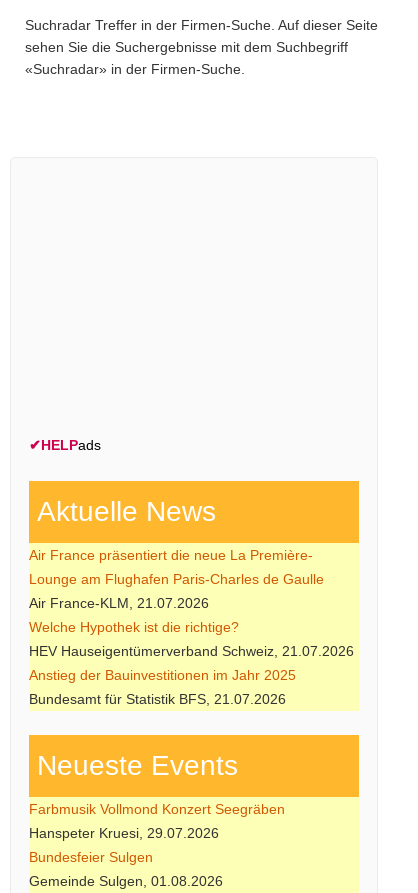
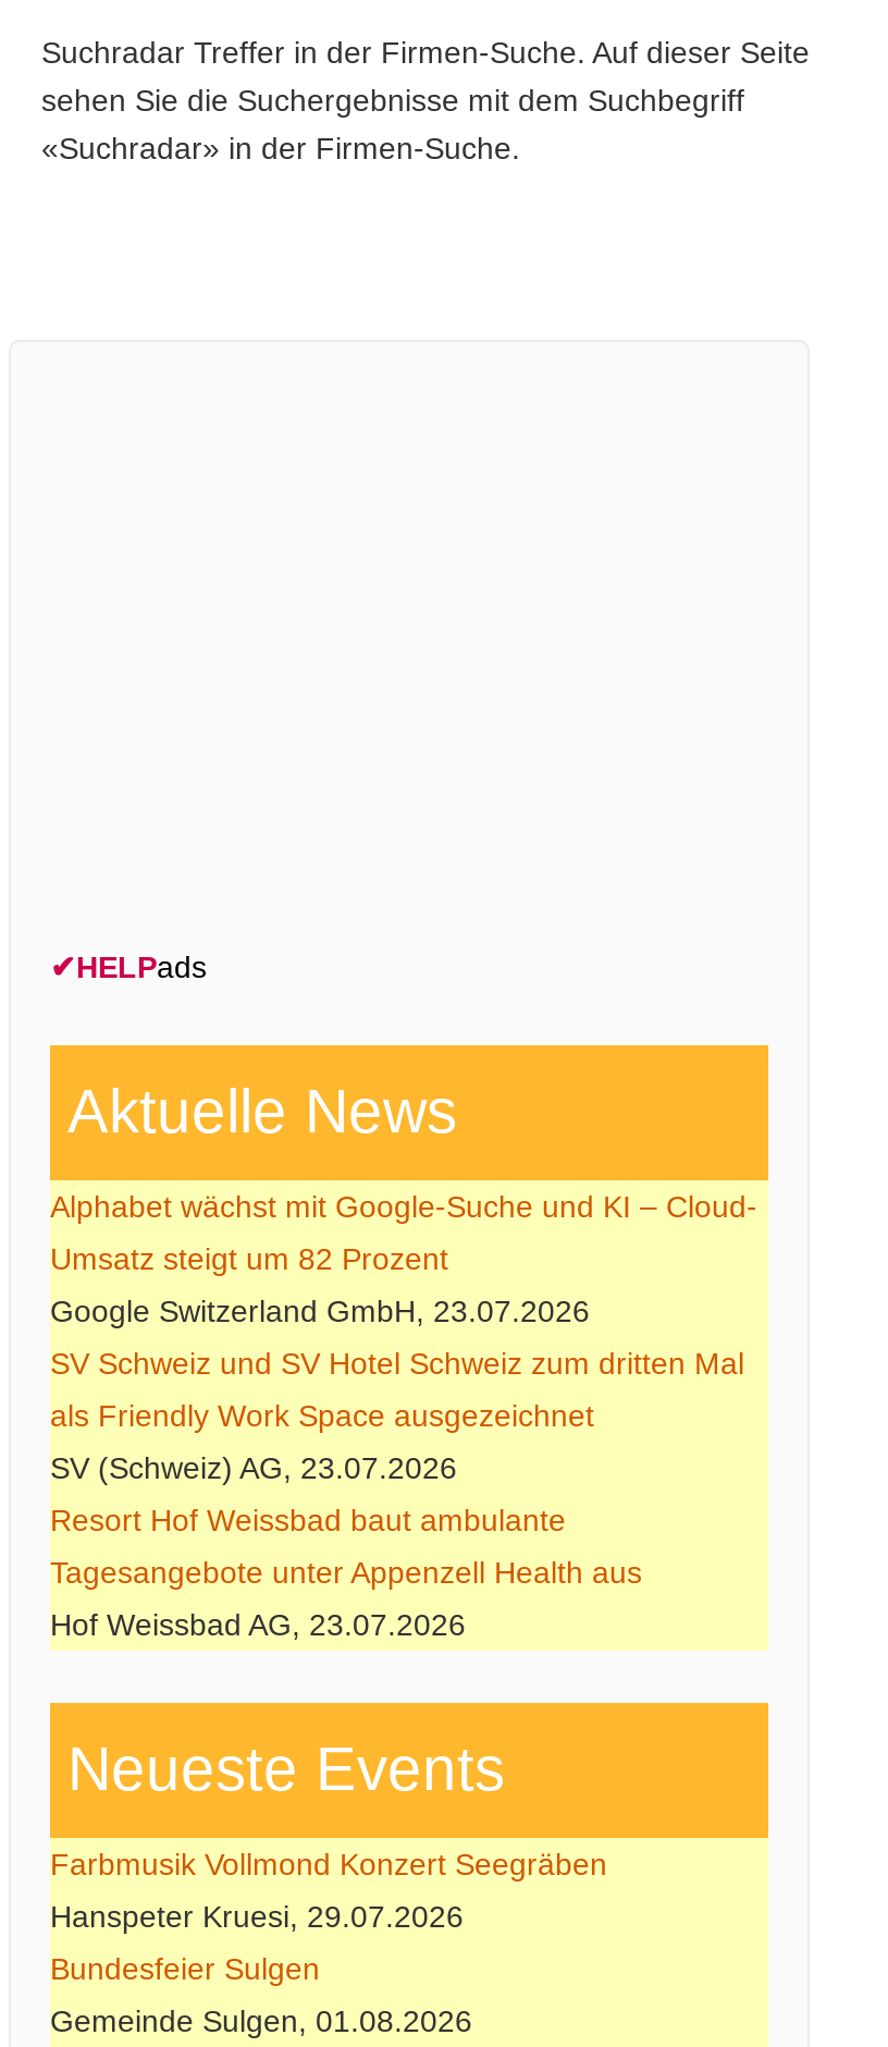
- Air France präsentiert die neue La Première-
- Lounge am Flughafen Paris-Charles de Gaulle
- Air France-KLM, 21.07.2026
- Welche Hypothek ist die richtige?
- HEV Hauseigentümerverband Schweiz, 21.07.2026
- Anstieg der Bauinvestitionen im Jahr 2025
- Bundesamt für Statistik BFS, 21.07.2026
+ Alphabet wächst mit Google-Suche und KI – Cloud-
+ Umsatz steigt um 82 Prozent
+ Google Switzerland GmbH, 23.07.2026
+ SV Schweiz und SV Hotel Schweiz zum dritten Mal
+ als Friendly Work Space ausgezeichnet
+ SV (Schweiz) AG, 23.07.2026
+ Resort Hof Weissbad baut ambulante
+ Tagesangebote unter Appenzell Health aus
+ Hof Weissbad AG, 23.07.2026
